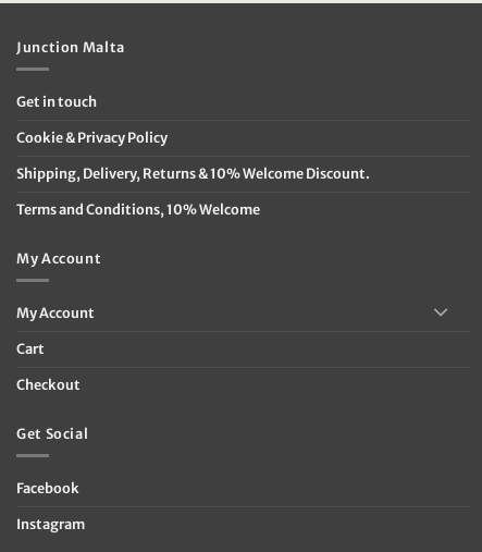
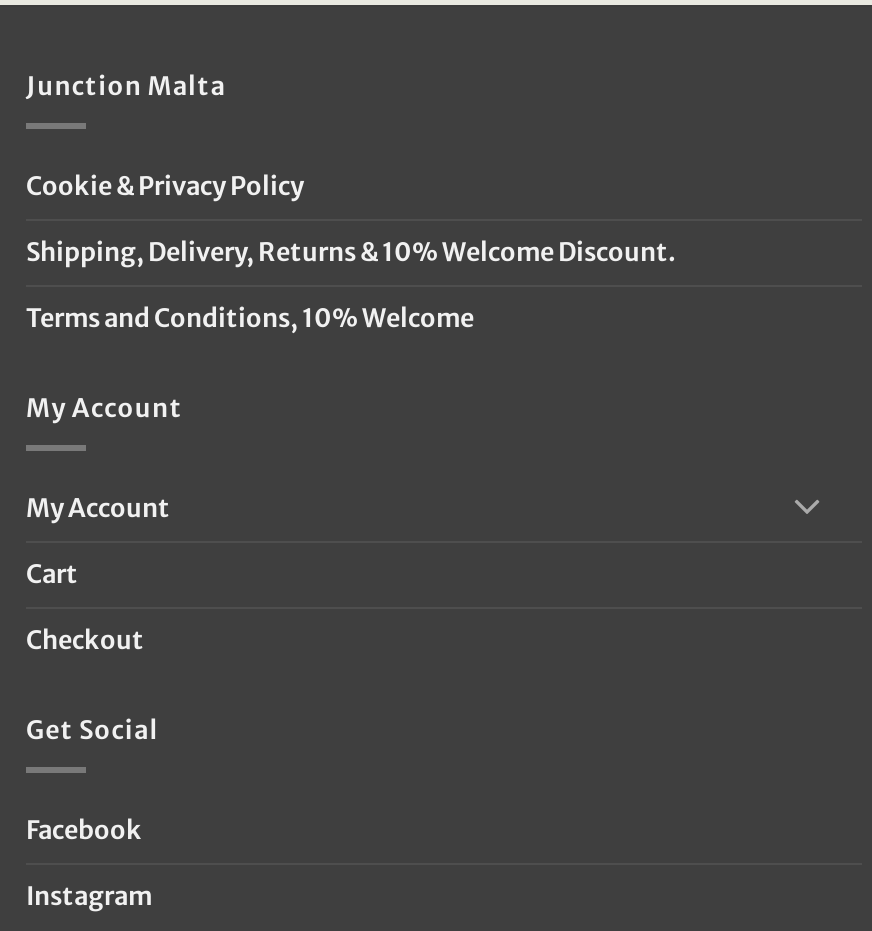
- Get in touch
